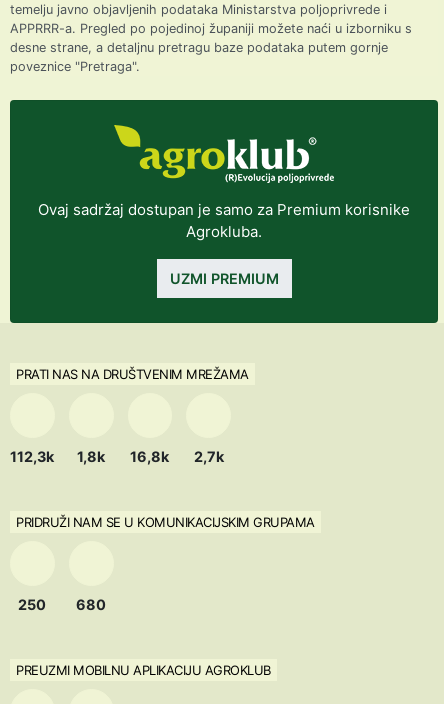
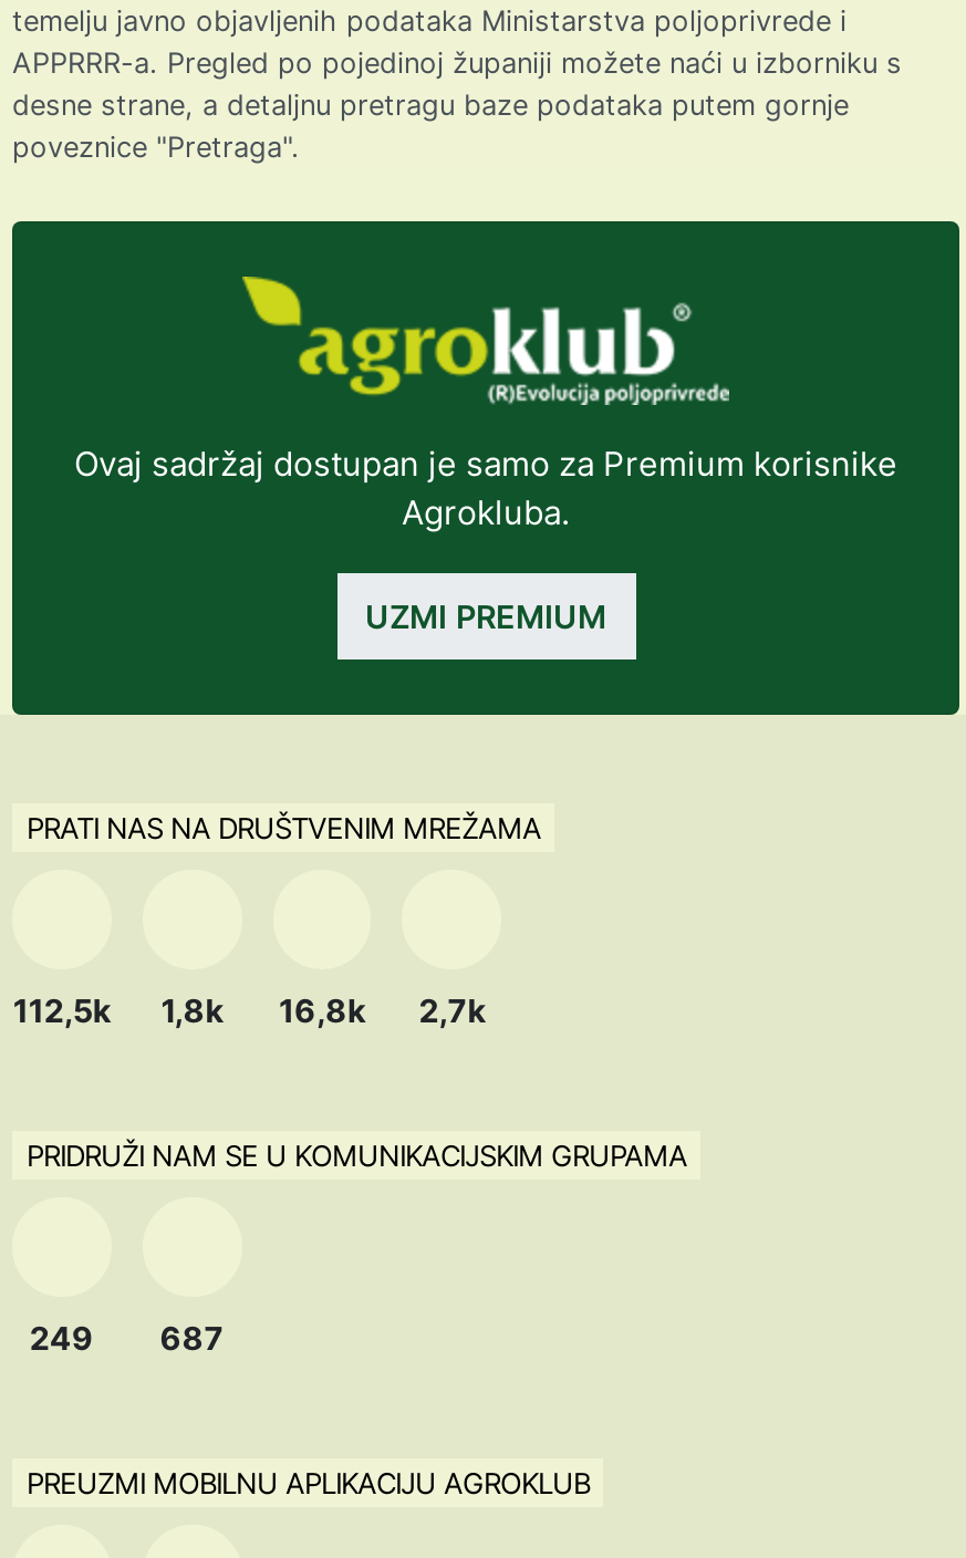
- 112,3k 1,8k 16,8k 2,7k
+ 112,5k 1,8k 16,8k 2,7k

- 250
+ 249

- 680
+ 687
